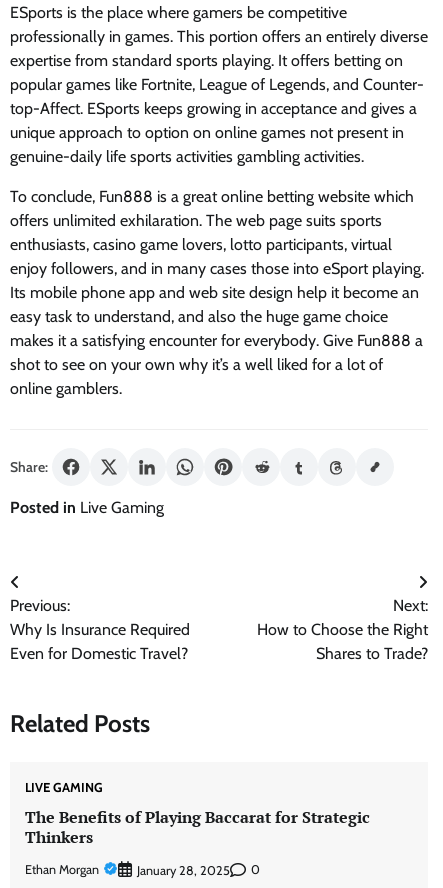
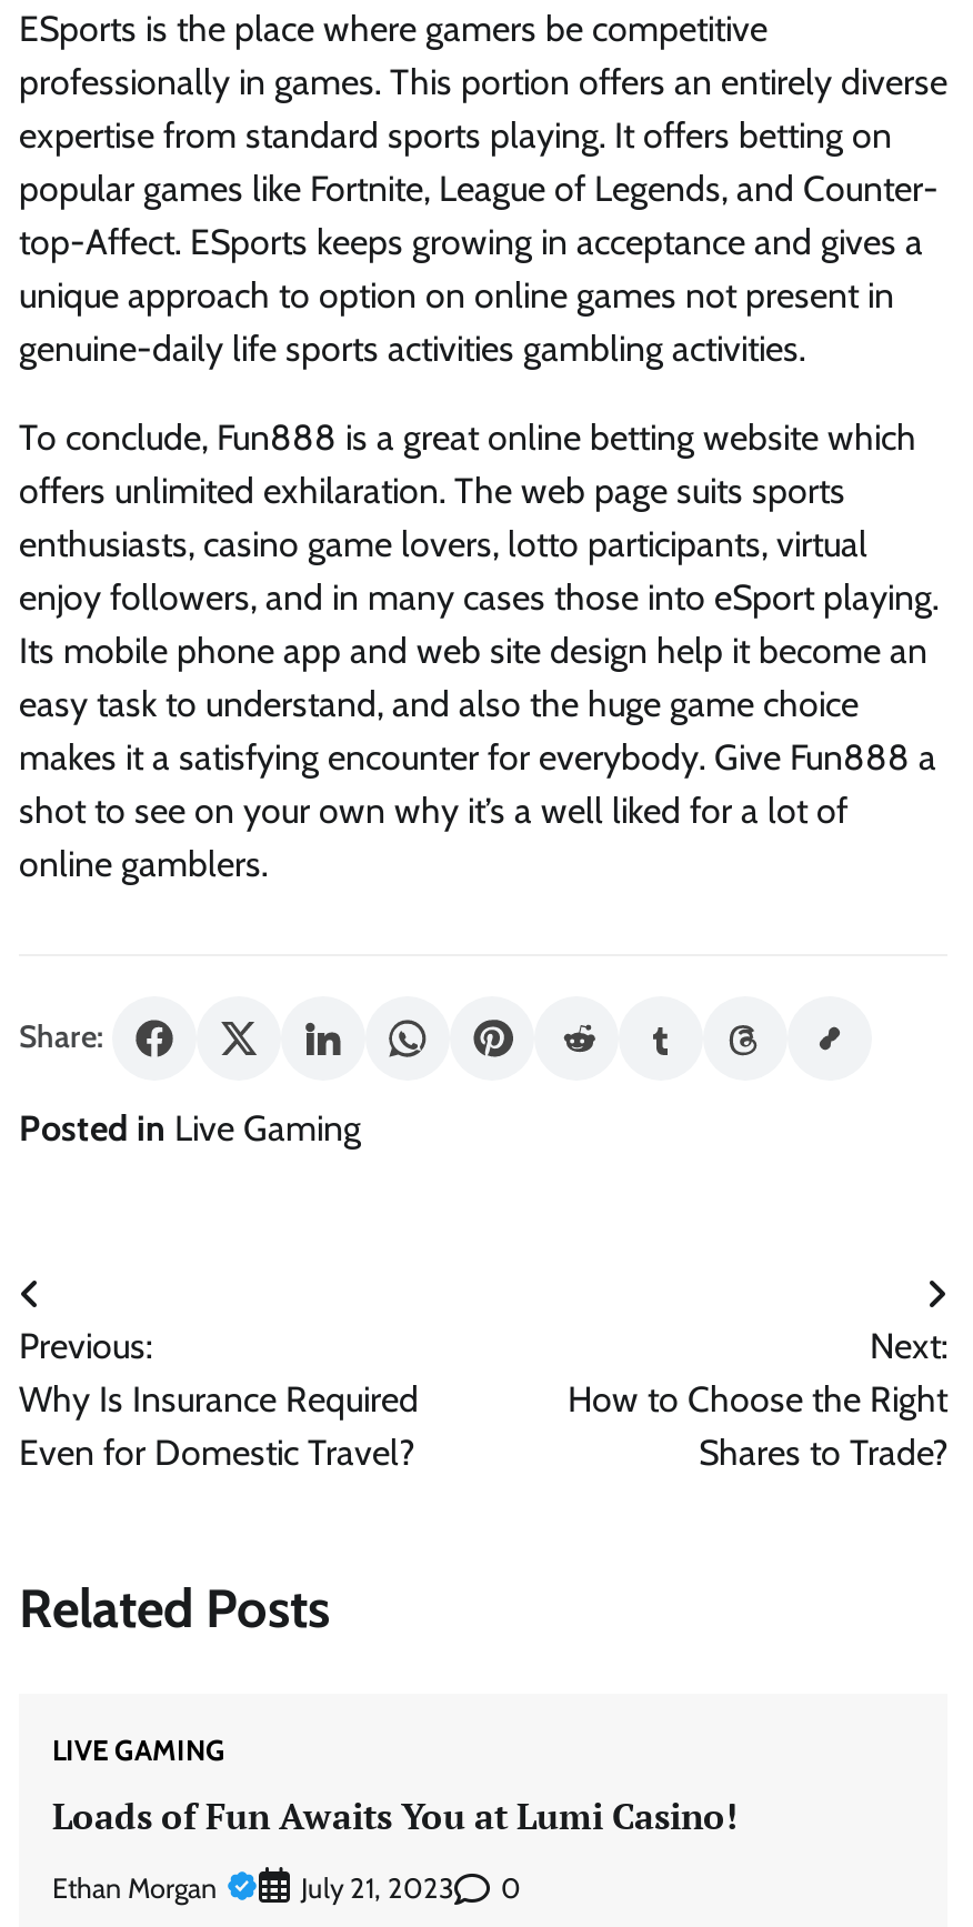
- The Benefits of Playing Baccarat for Strategic
- Thinkers
+ Loads of Fun Awaits You at Lumi Casino!

- January 28, 2025
+ July 21, 2023
